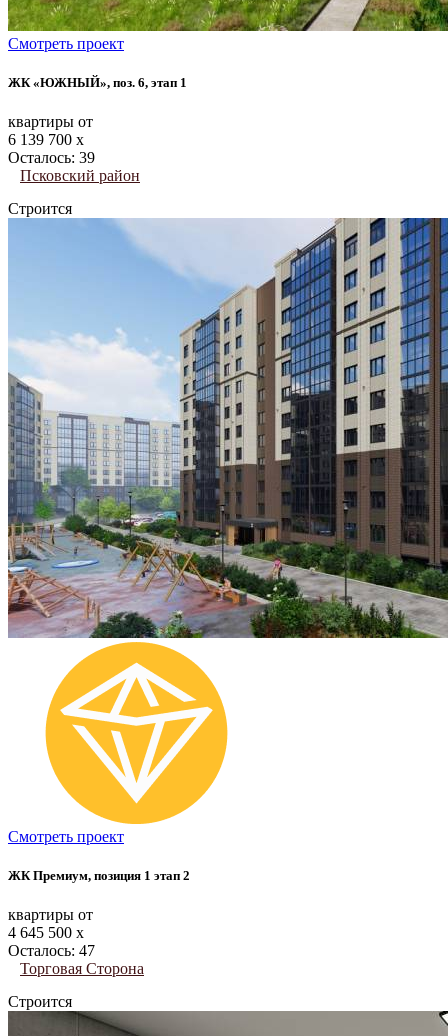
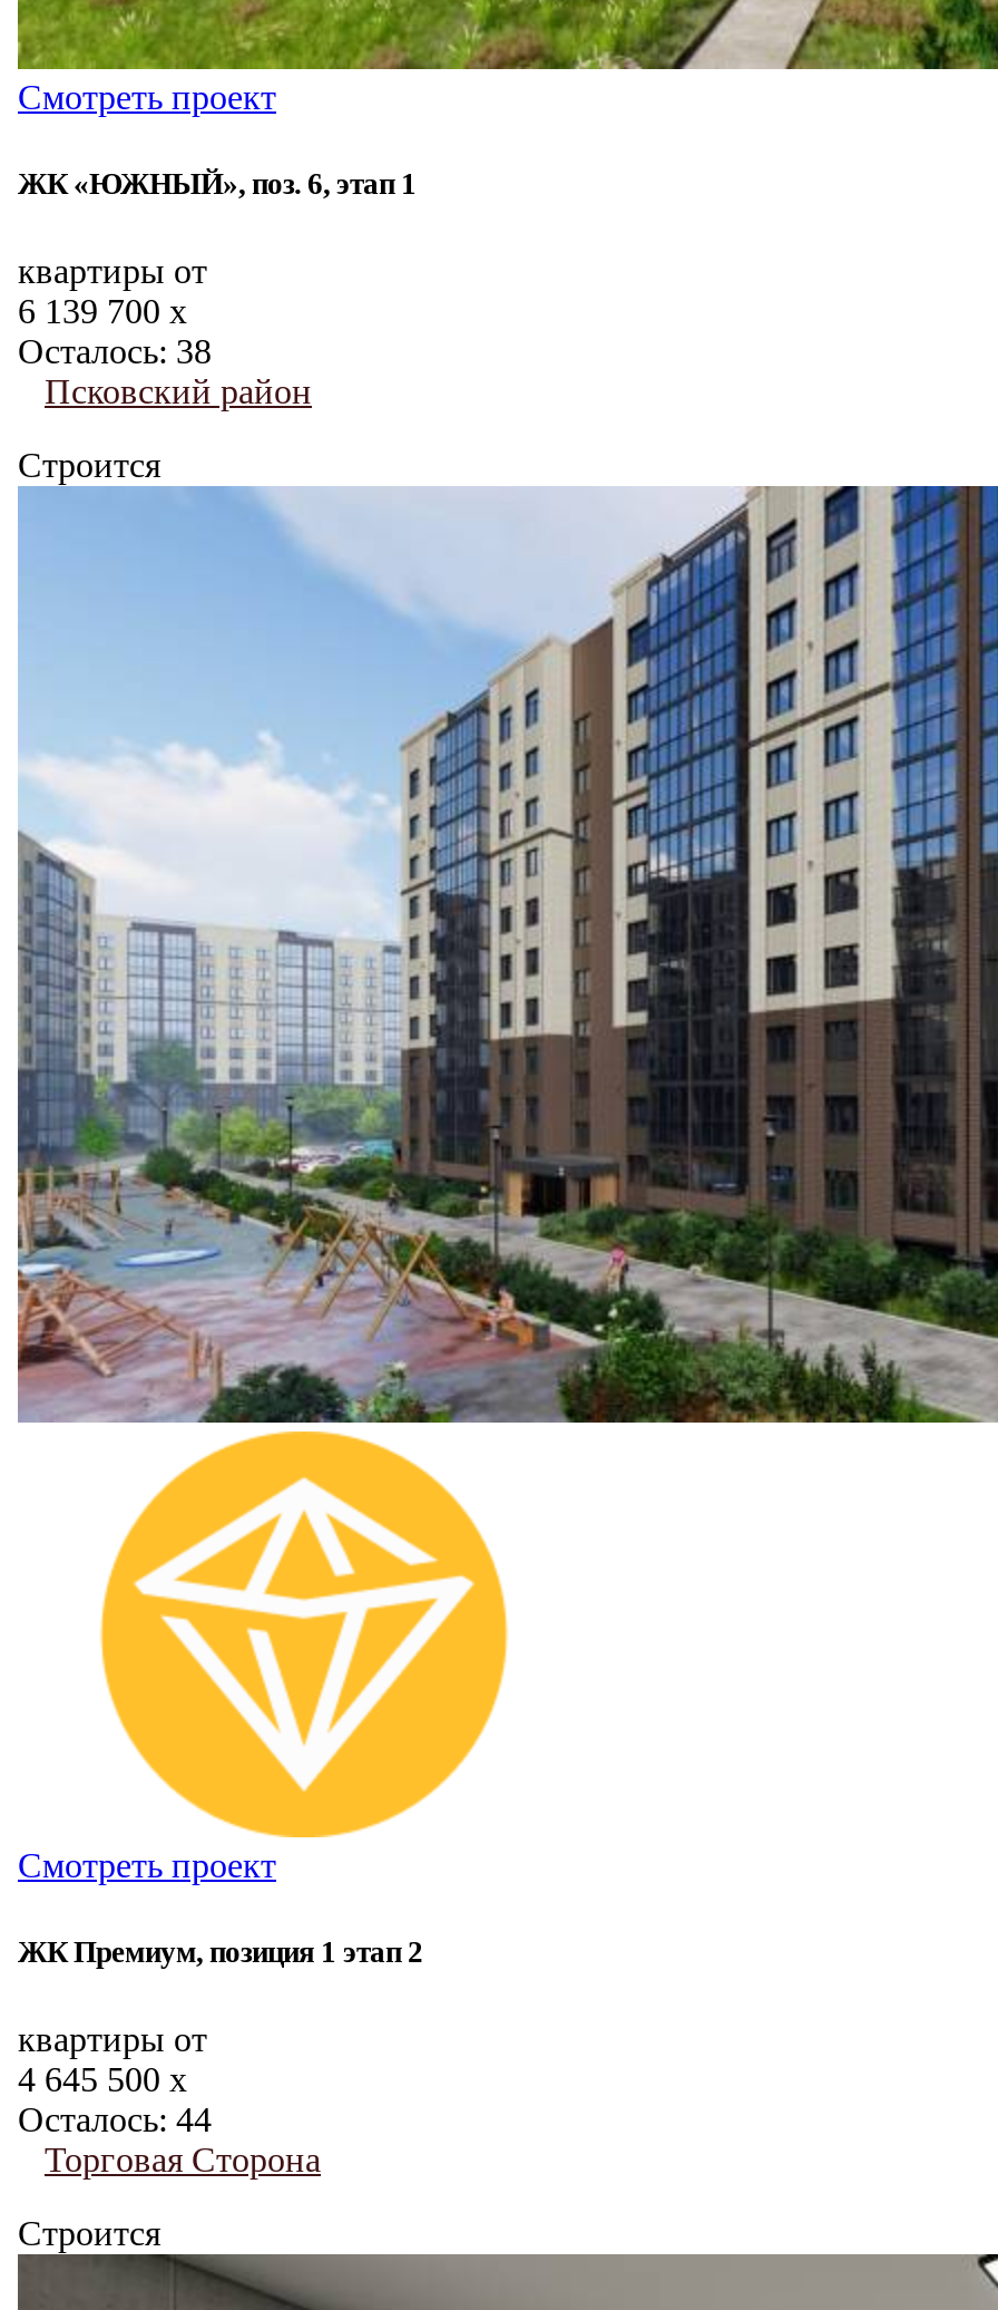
- Осталось: 39
+ Осталось: 38

- Осталось: 47
+ Осталось: 44
